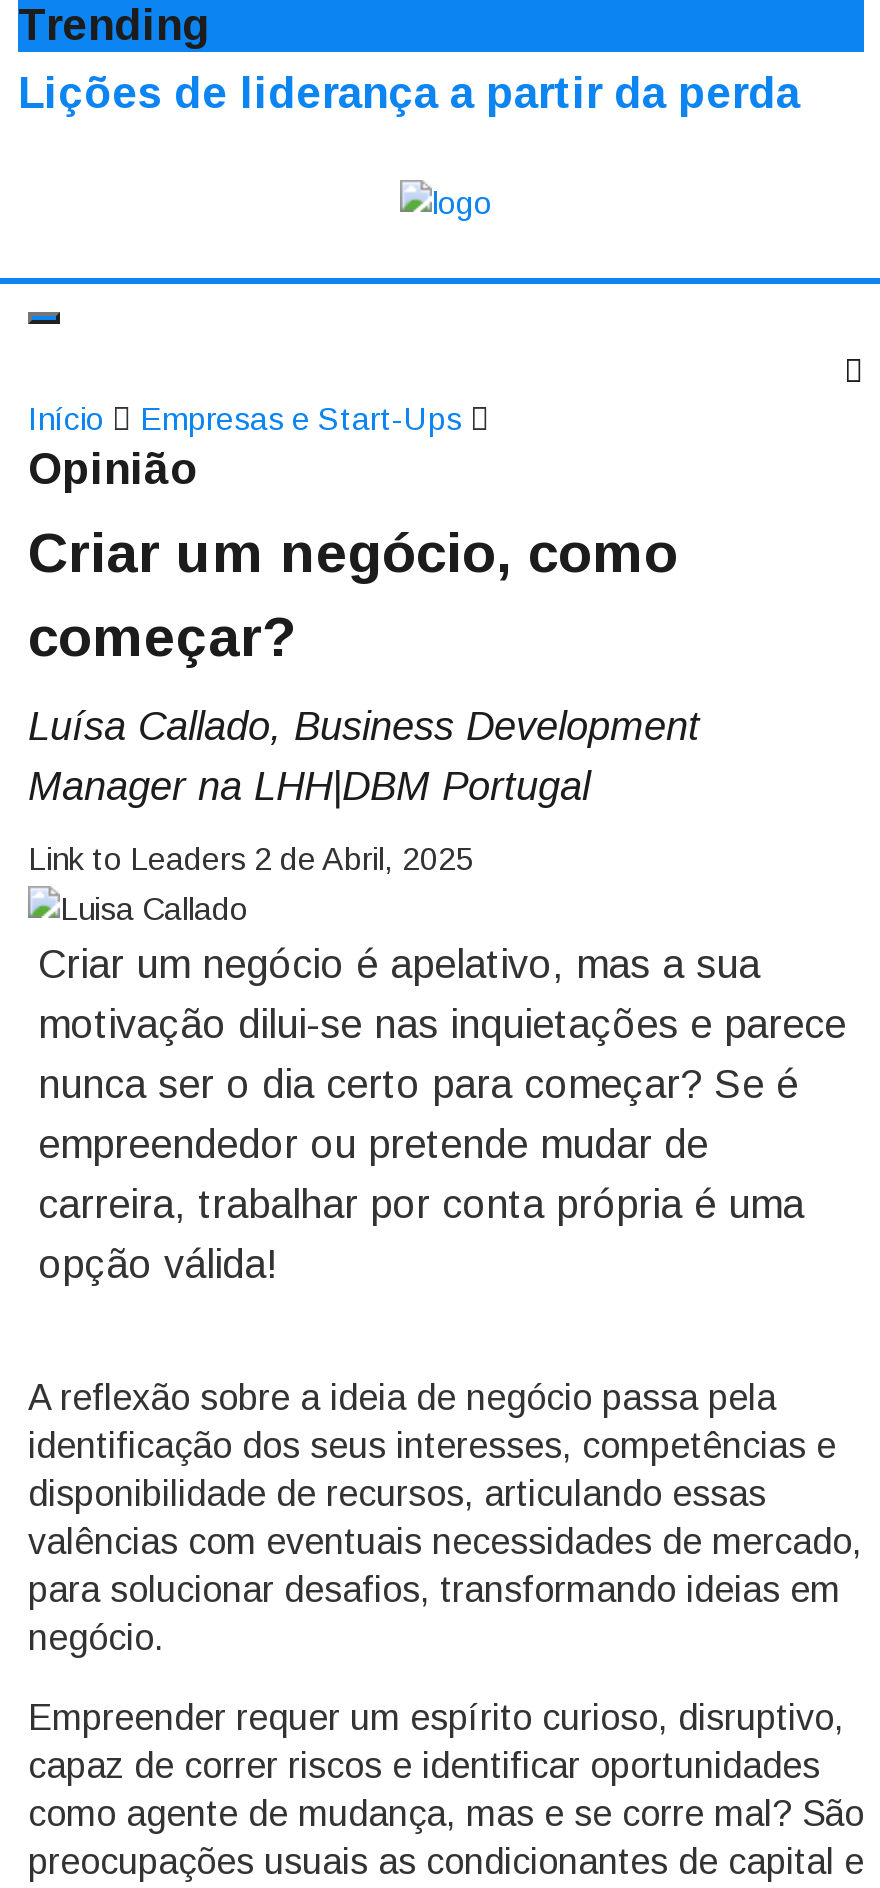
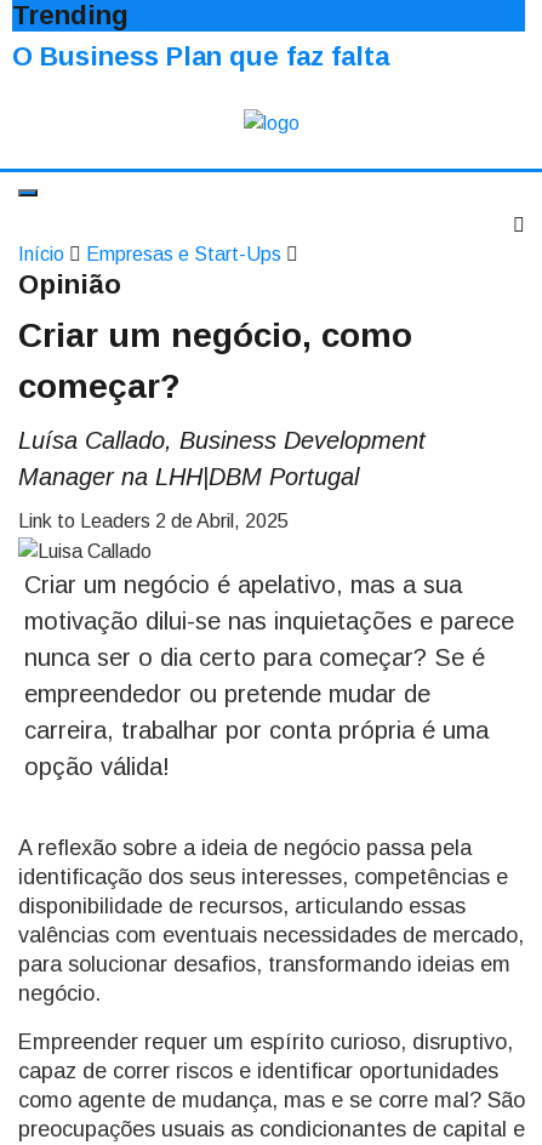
- Lições de liderança a partir da perda
+ O Business Plan que faz falta
